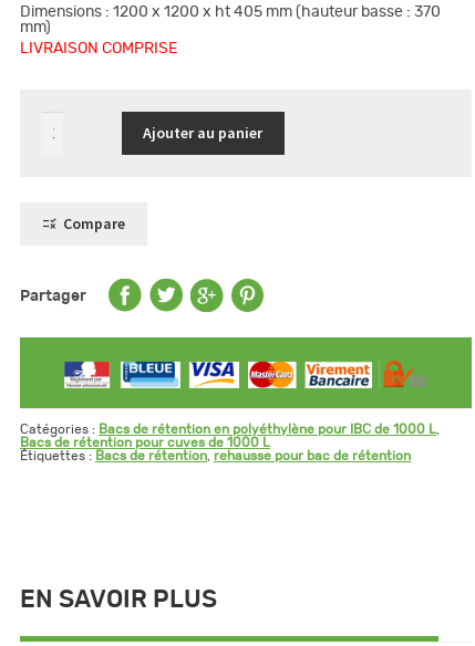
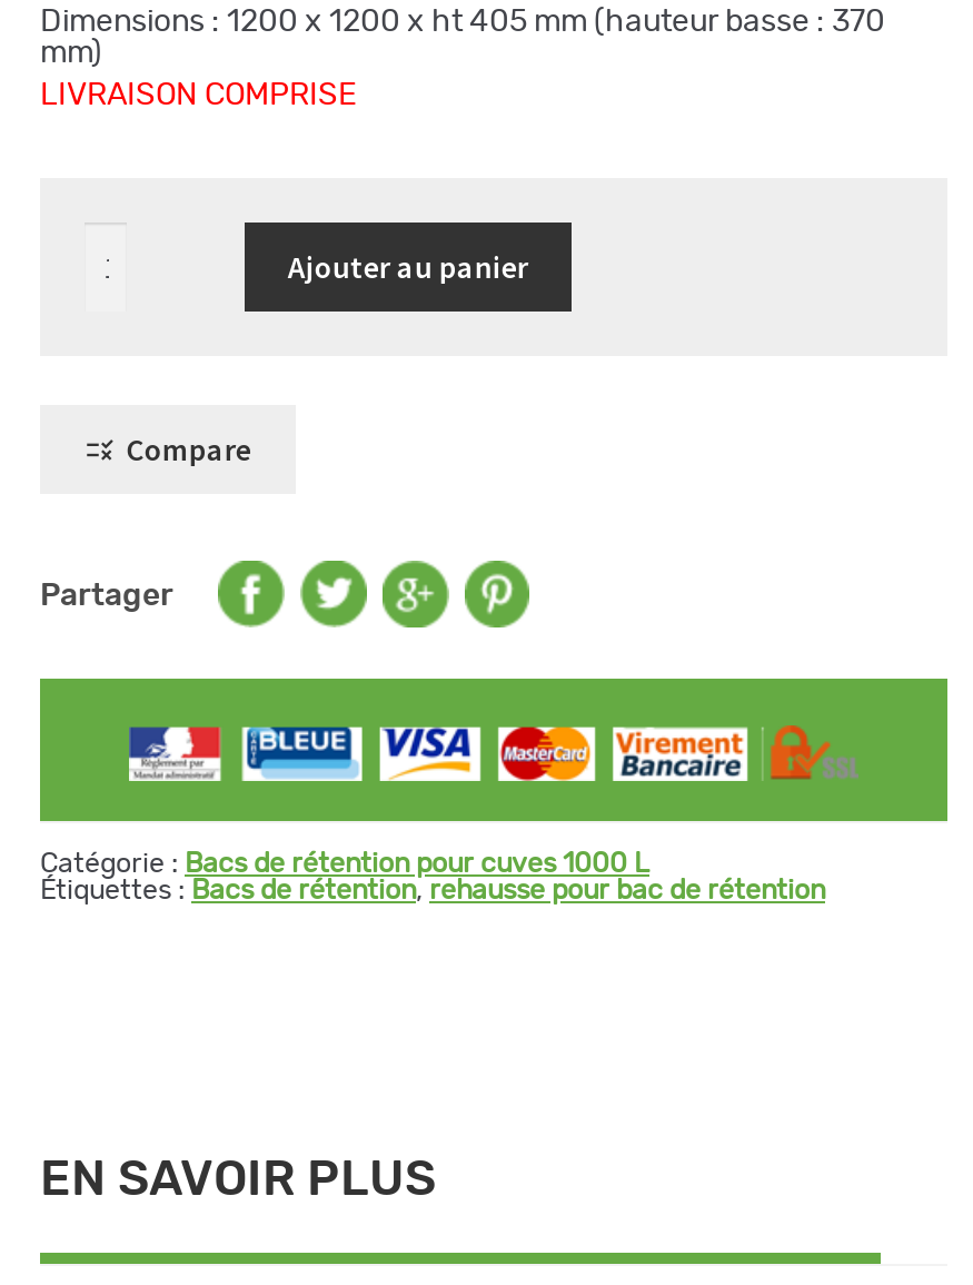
- Catégories : Bacs de rétention en polyéthylène pour IBC de 1000 L,
- Bacs de rétention pour cuves de 1000 L
+ Catégorie : Bacs de rétention pour cuves 1000 L
